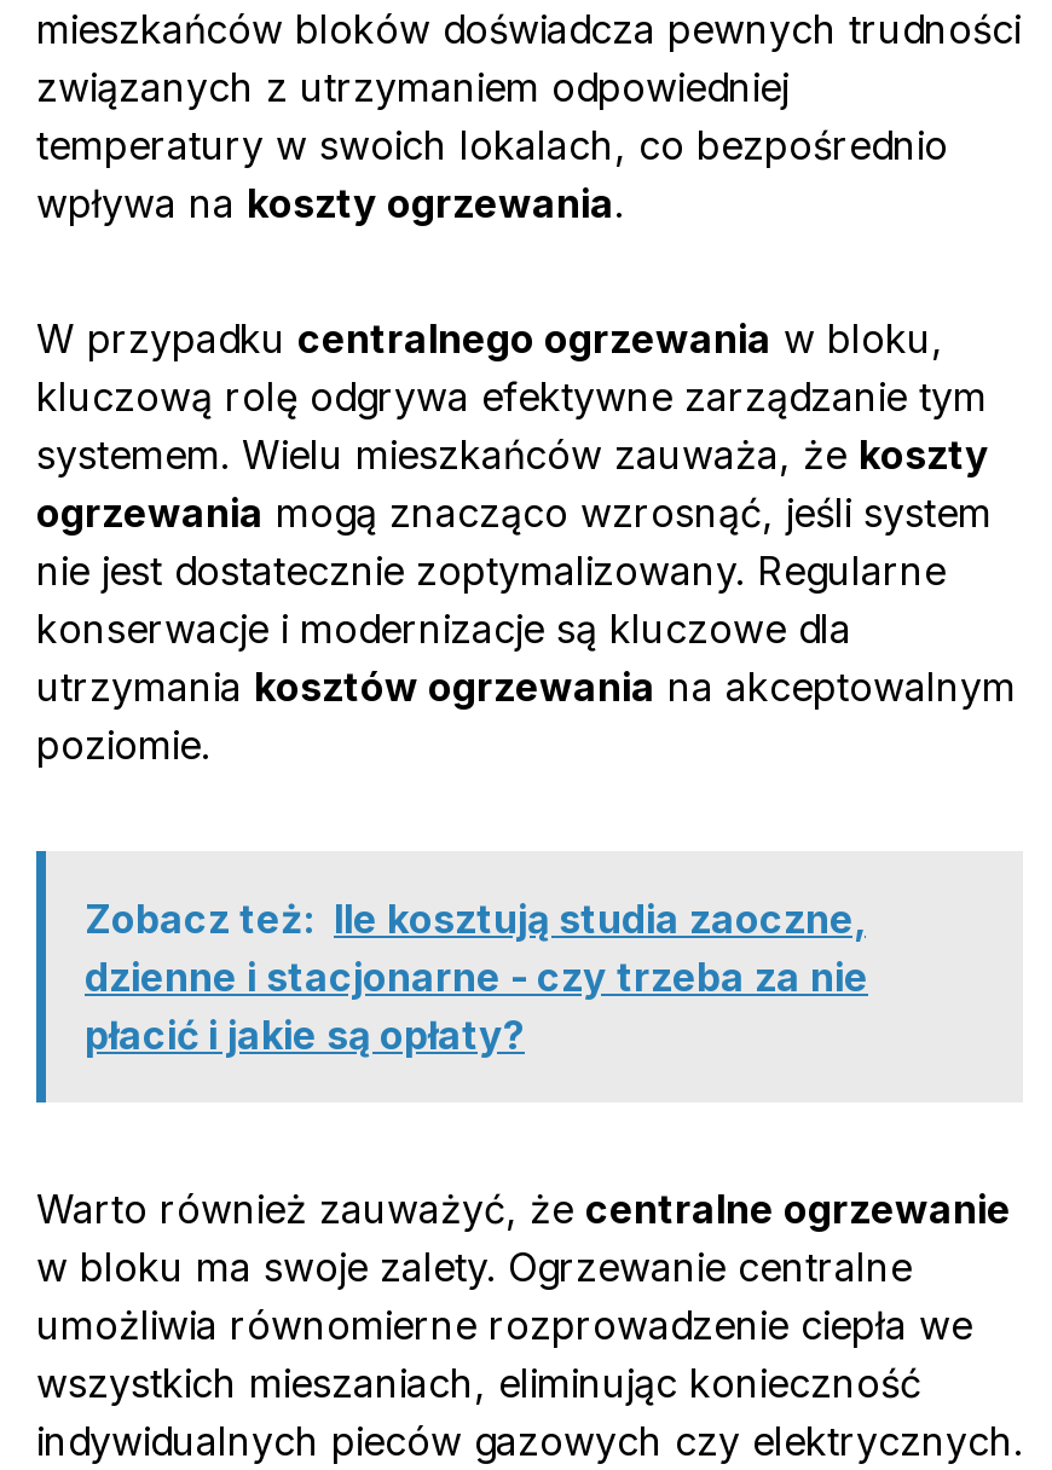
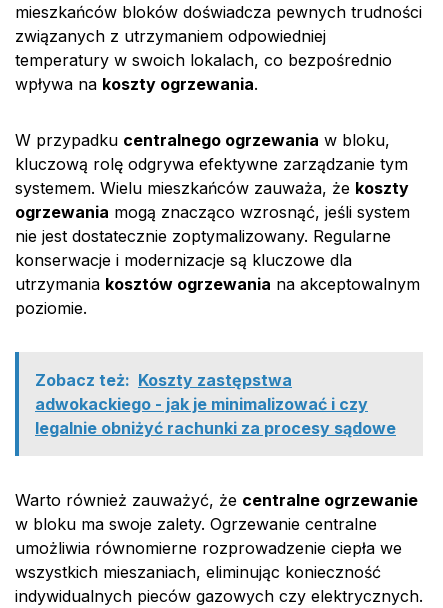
- Zobacz też: Ile kosztują studia zaoczne,
- dzienne i stacjonarne - czy trzeba za nie
- płacić i jakie są opłaty?
+ Zobacz też: Koszty zastępstwa
+ adwokackiego - jak je minimalizować i czy
+ legalnie obniżyć rachunki za procesy sądowe
